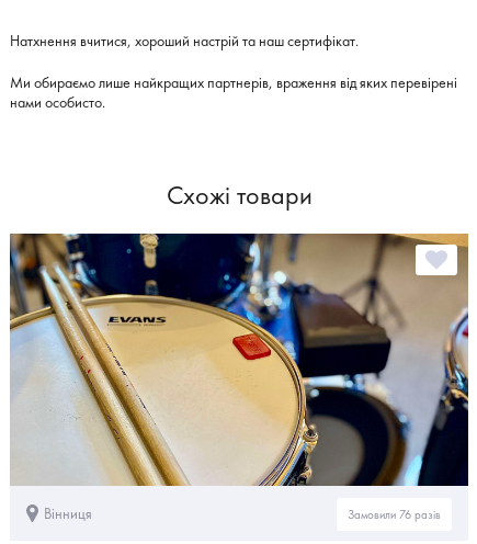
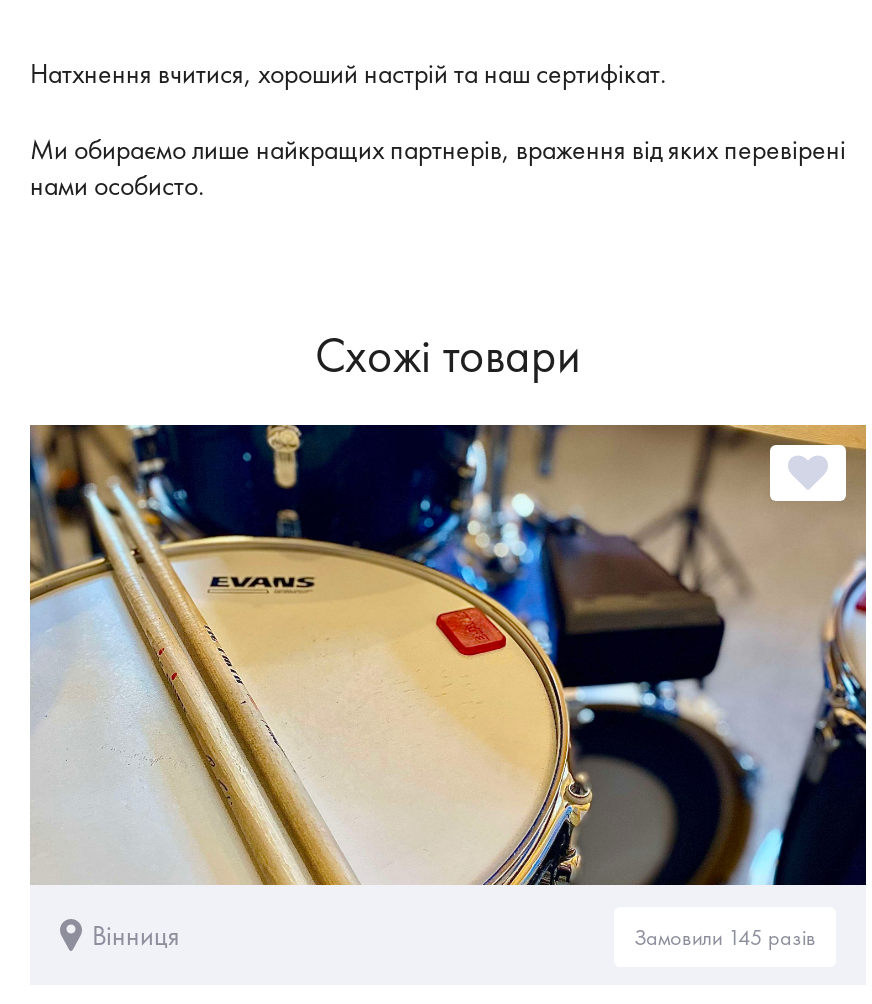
- Замовили 76 разів
+ Замовили 145 разів
